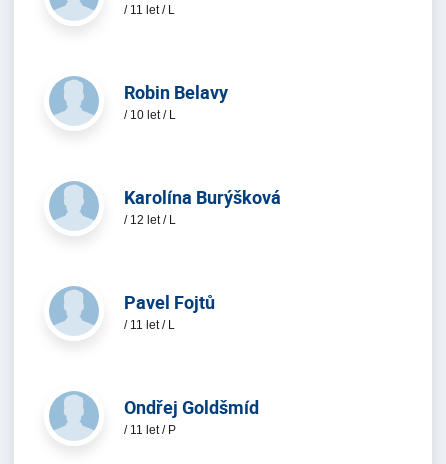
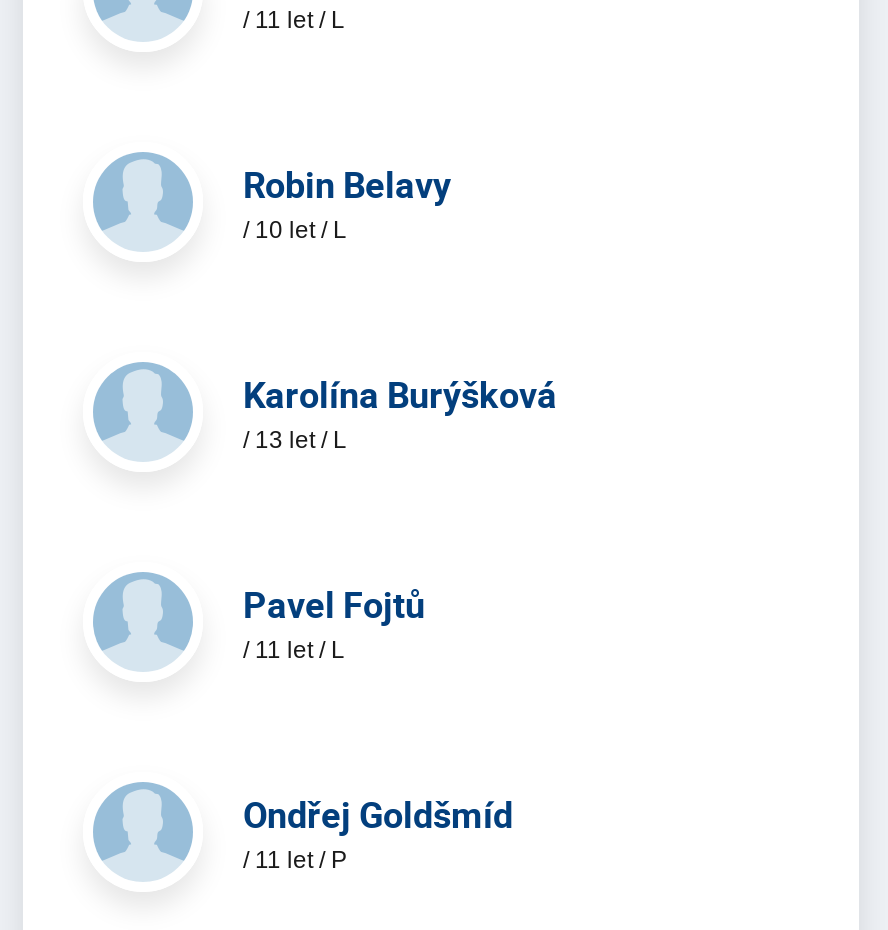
- / 12 let / L
+ / 13 let / L
